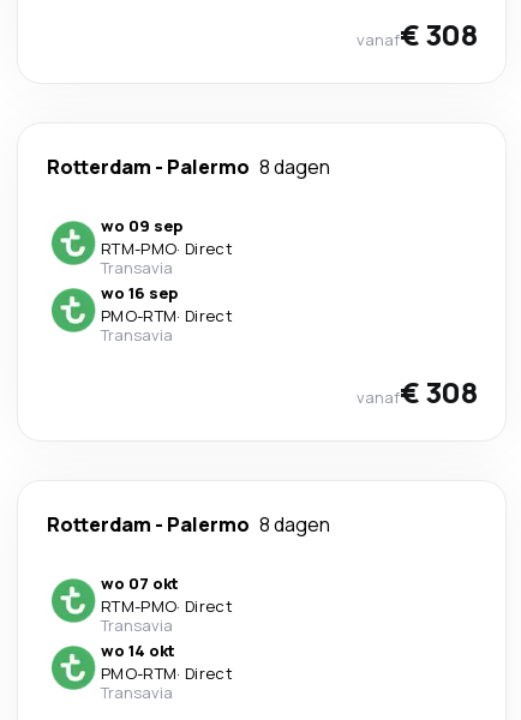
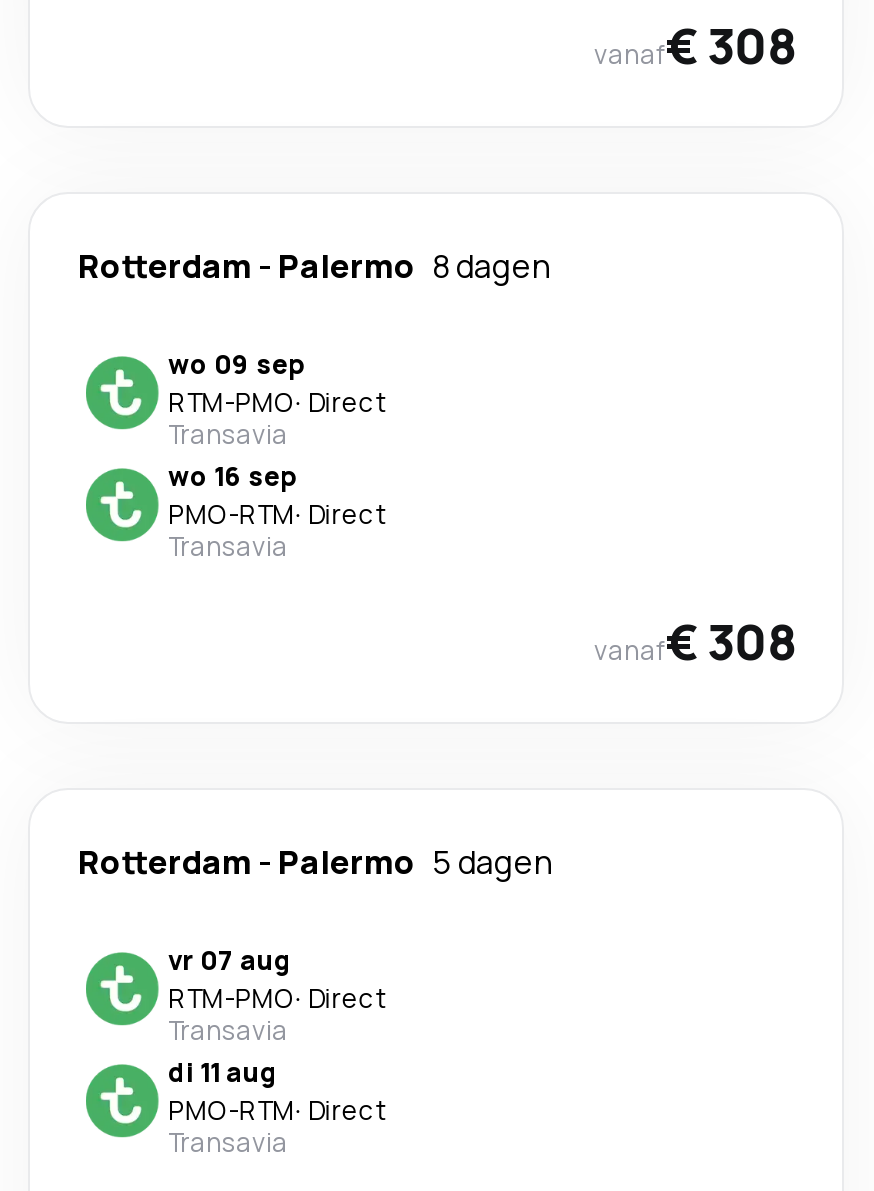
- Rotterdam - Palermo 8 dagen
+ Rotterdam - Palermo 5 dagen

- wo 07 okt
+ vr 07 aug

- wo 14 okt
+ di 11 aug
